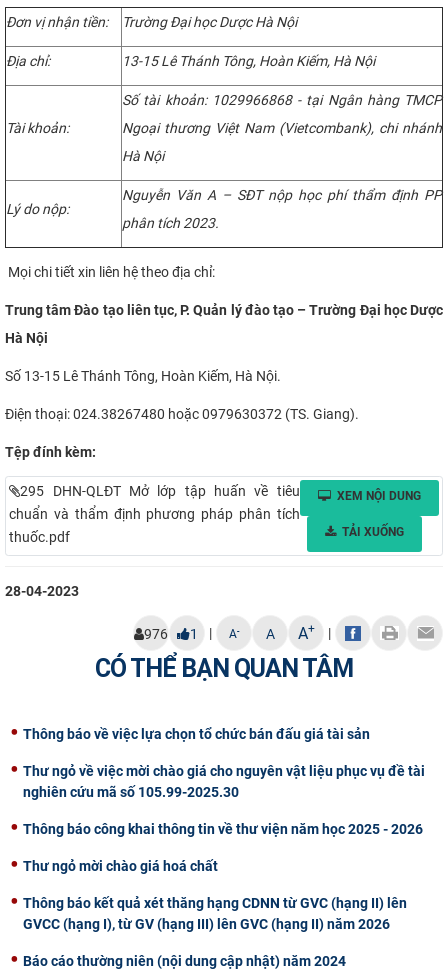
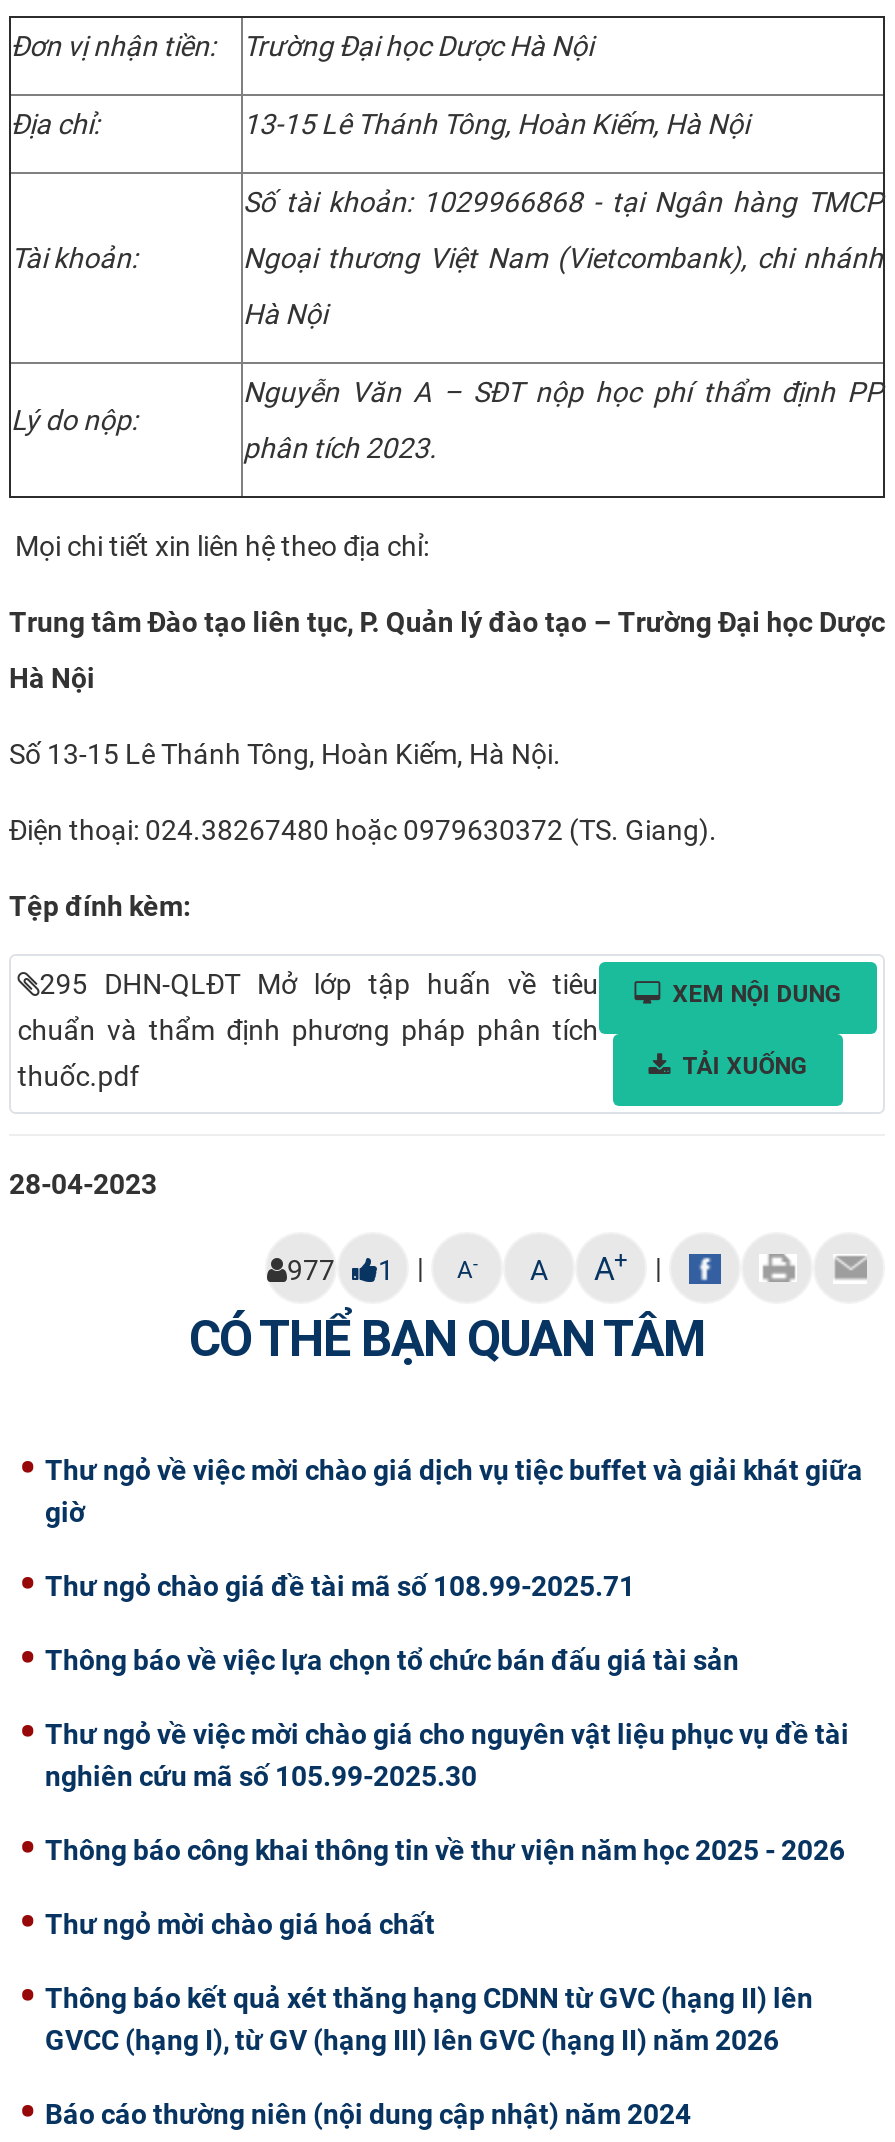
- 976
+ 977

+ Thư ngỏ về việc mời chào giá dịch vụ tiệc buffet và giải khát giữa
+ giờ
+ Thư ngỏ chào giá đề tài mã số 108.99-2025.71
